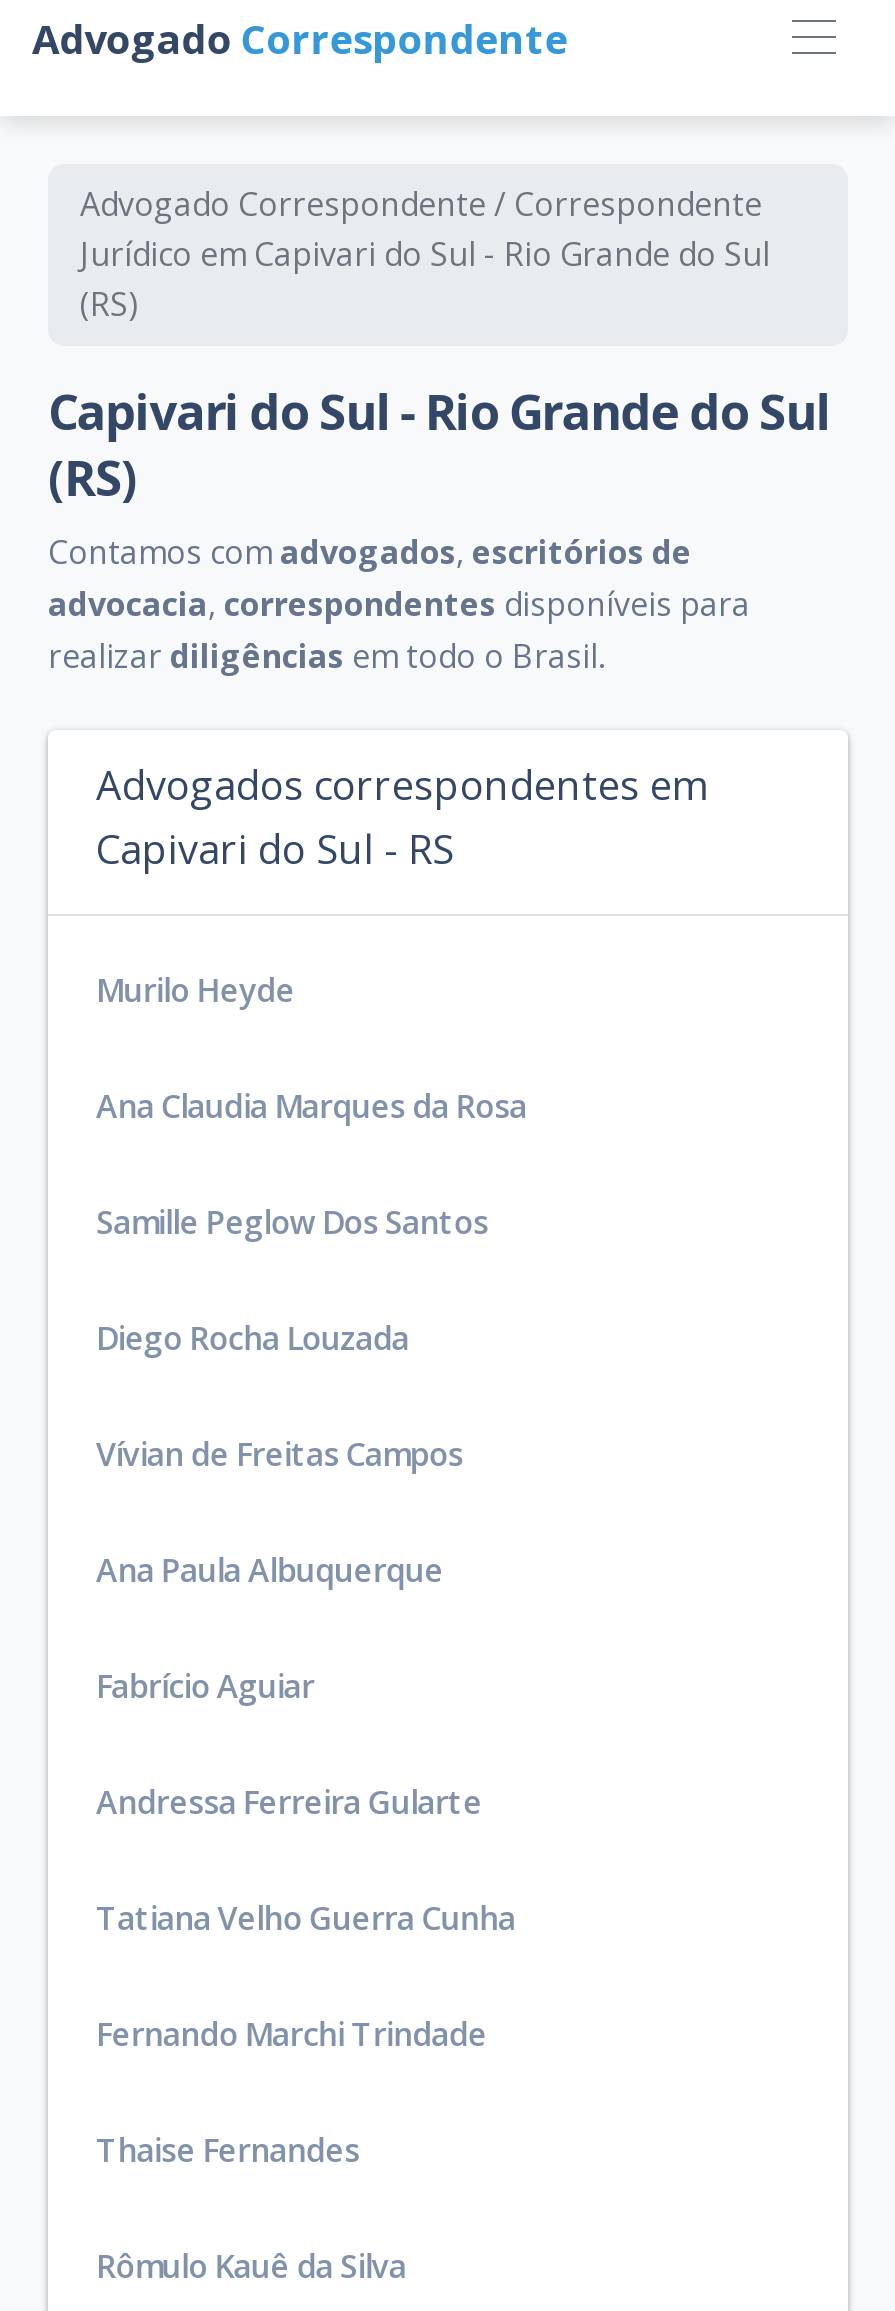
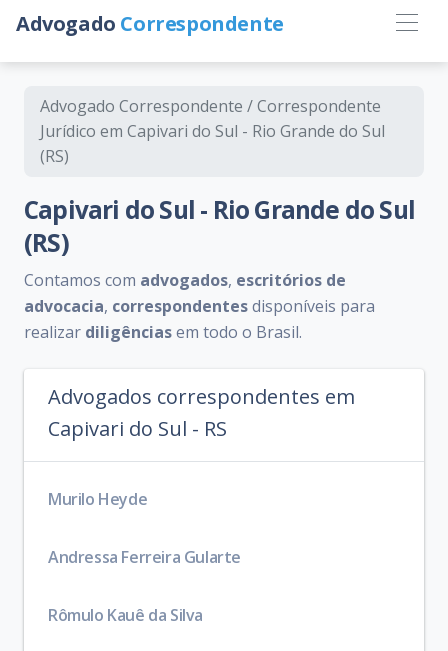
- Ana Claudia Marques da Rosa
- Samille Peglow Dos Santos
- Diego Rocha Louzada
- Vívian de Freitas Campos
- Ana Paula Albuquerque
- Fabrício Aguiar

- Tatiana Velho Guerra Cunha
- Fernando Marchi Trindade
- Thaise Fernandes
